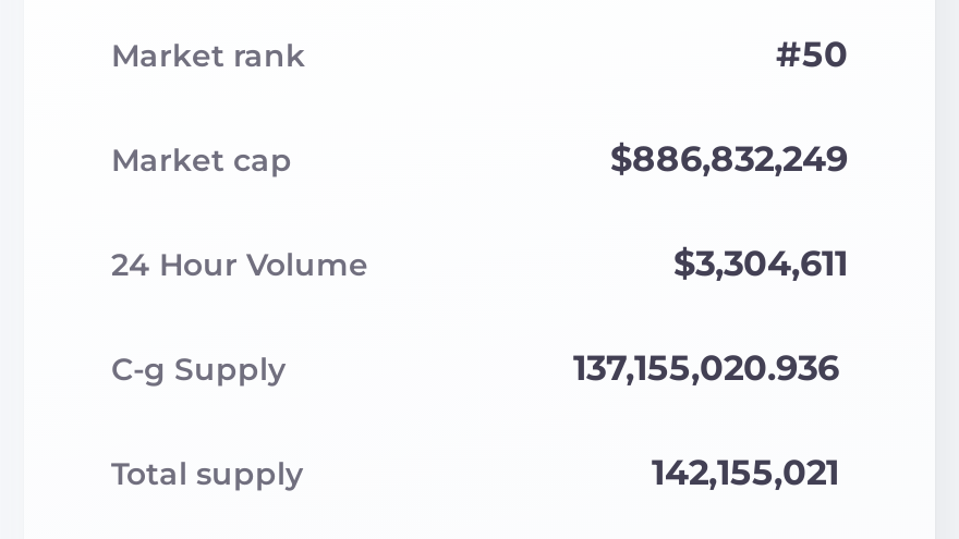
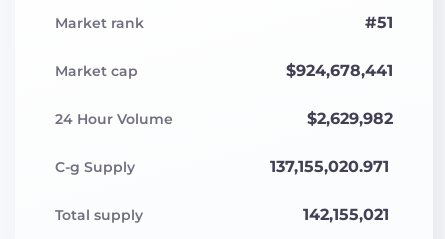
- #50
+ #51

- $886,832,249
+ $924,678,441

- $3,304,611
+ $2,629,982

- 137,155,020.936
+ 137,155,020.971
